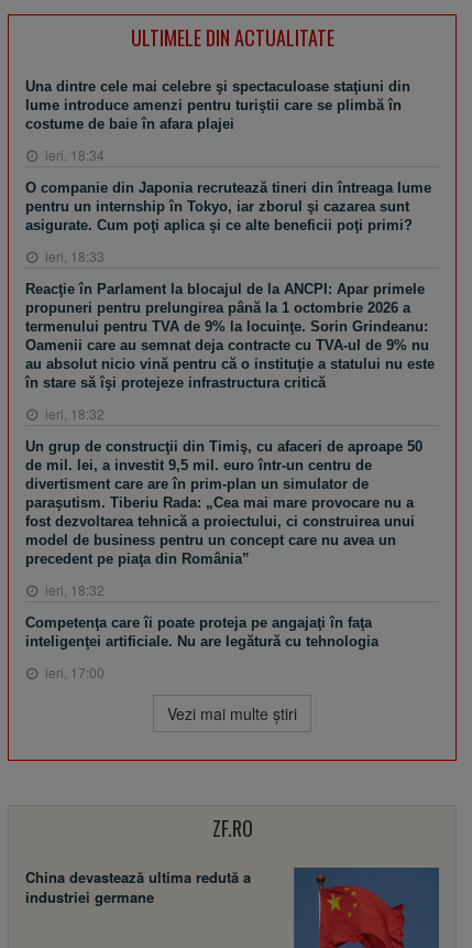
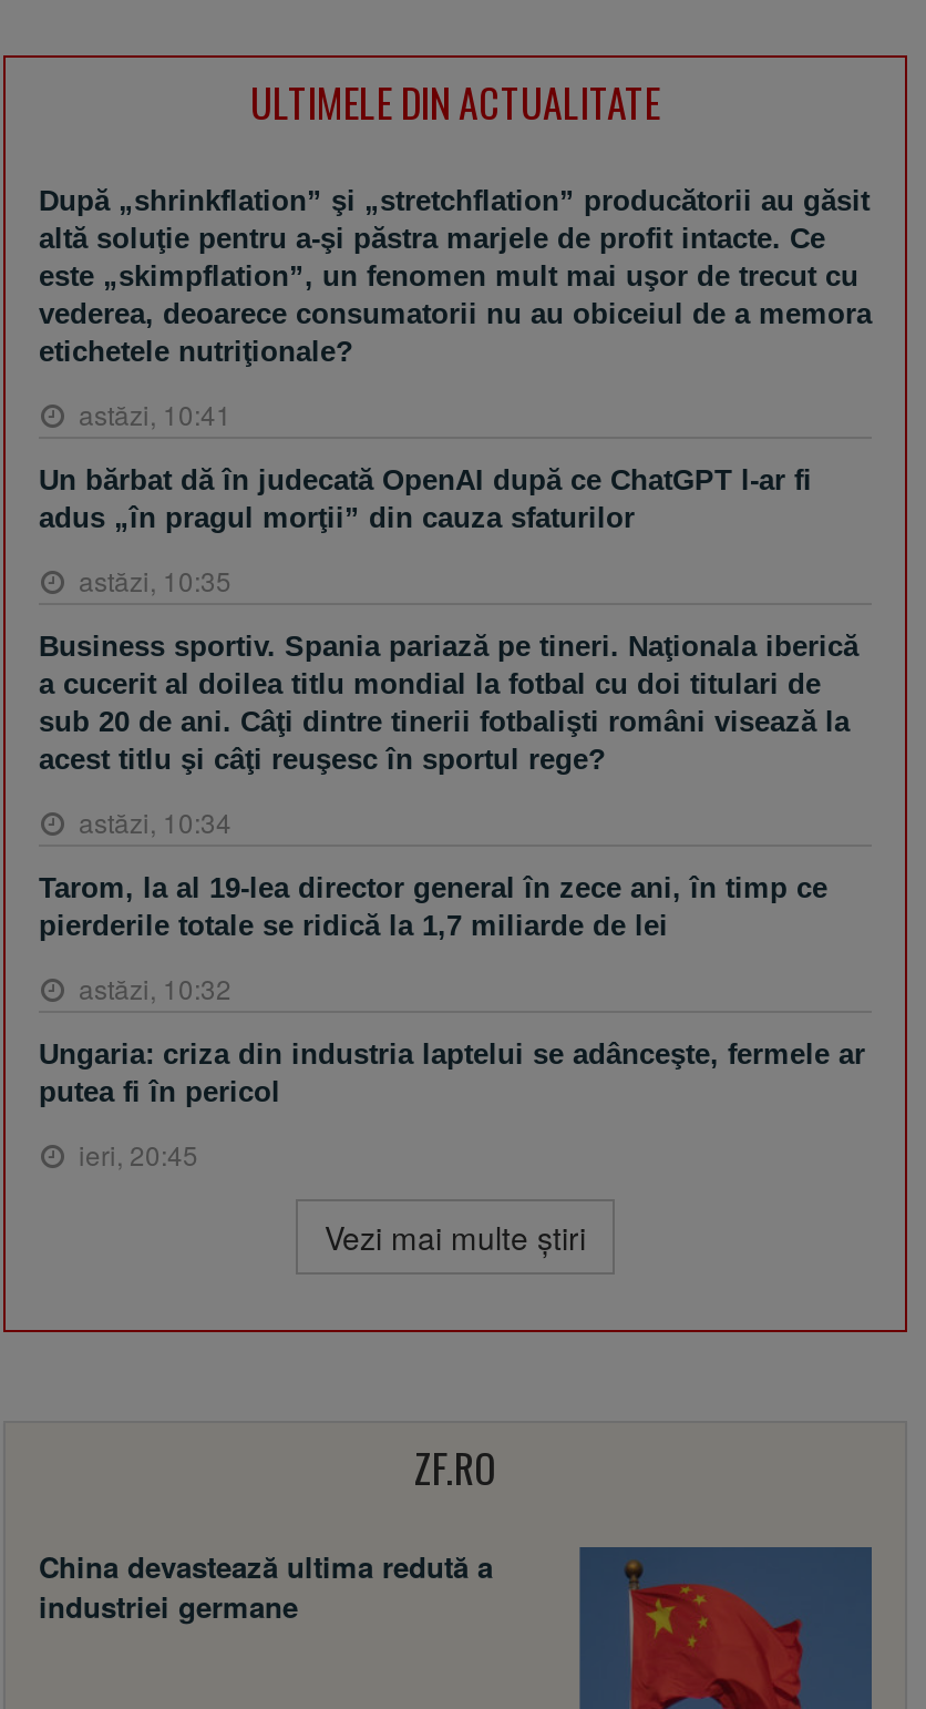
- Una dintre cele mai celebre şi spectaculoase staţiuni din
- lume introduce amenzi pentru turiştii care se plimbă în
- costume de baie în afara plajei
+ După „shrinkflation” şi „stretchflation” producătorii au găsit
+ altă soluţie pentru a-şi păstra marjele de profit intacte. Ce
+ este „skimpflation”, un fenomen mult mai uşor de trecut cu
+ vederea, deoarece consumatorii nu au obiceiul de a memora
+ etichetele nutriţionale?

- ieri, 18:34
+ astăzi, 10:41

- O companie din Japonia recrutează tineri din întreaga lume
- pentru un internship în Tokyo, iar zborul şi cazarea sunt
- asigurate. Cum poţi aplica şi ce alte beneficii poţi primi?
+ Un bărbat dă în judecată OpenAI după ce ChatGPT l-ar fi
+ adus „în pragul morţii” din cauza sfaturilor

- ieri, 18:33
+ astăzi, 10:35

- Reacţie în Parlament la blocajul de la ANCPI: Apar primele
- propuneri pentru prelungirea până la 1 octombrie 2026 a
- termenului pentru TVA de 9% la locuinţe. Sorin Grindeanu:
- Oamenii care au semnat deja contracte cu TVA-ul de 9% nu
- au absolut nicio vină pentru că o instituţie a statului nu este
- în stare să îşi protejeze infrastructura critică
+ Business sportiv. Spania pariază pe tineri. Naţionala iberică
+ a cucerit al doilea titlu mondial la fotbal cu doi titulari de
+ sub 20 de ani. Câţi dintre tinerii fotbalişti români visează la
+ acest titlu şi câţi reuşesc în sportul rege?

- ieri, 18:32
+ astăzi, 10:34

- Un grup de construcţii din Timiş, cu afaceri de aproape 50
- de mil. lei, a investit 9,5 mil. euro într-un centru de
- divertisment care are în prim-plan un simulator de
- paraşutism. Tiberiu Rada: „Cea mai mare provocare nu a
- fost dezvoltarea tehnică a proiectului, ci construirea unui
- model de business pentru un concept care nu avea un
- precedent pe piaţa din România”
+ Tarom, la al 19-lea director general în zece ani, în timp ce
+ pierderile totale se ridică la 1,7 miliarde de lei

- ieri, 18:32
+ astăzi, 10:32

- Competenţa care îi poate proteja pe angajaţi în faţa
- inteligenţei artificiale. Nu are legătură cu tehnologia
+ Ungaria: criza din industria laptelui se adânceşte, fermele ar
+ putea fi în pericol

- ieri, 17:00
+ ieri, 20:45
